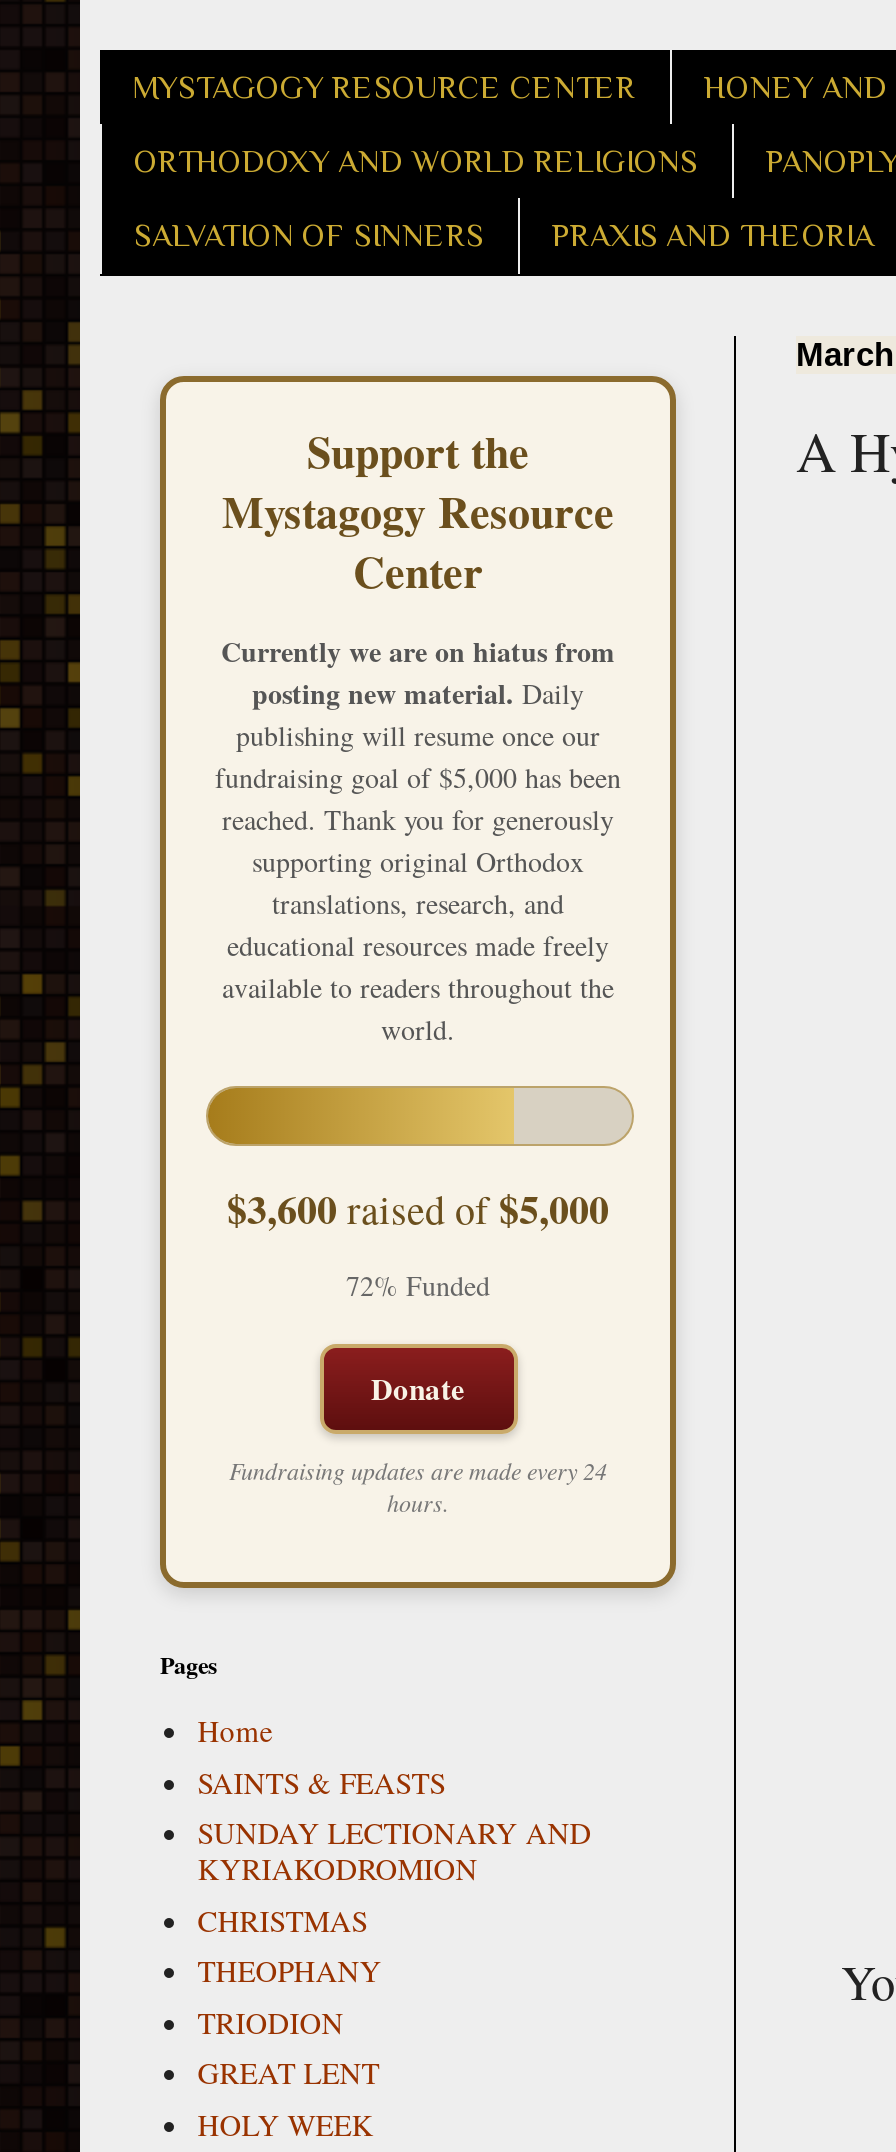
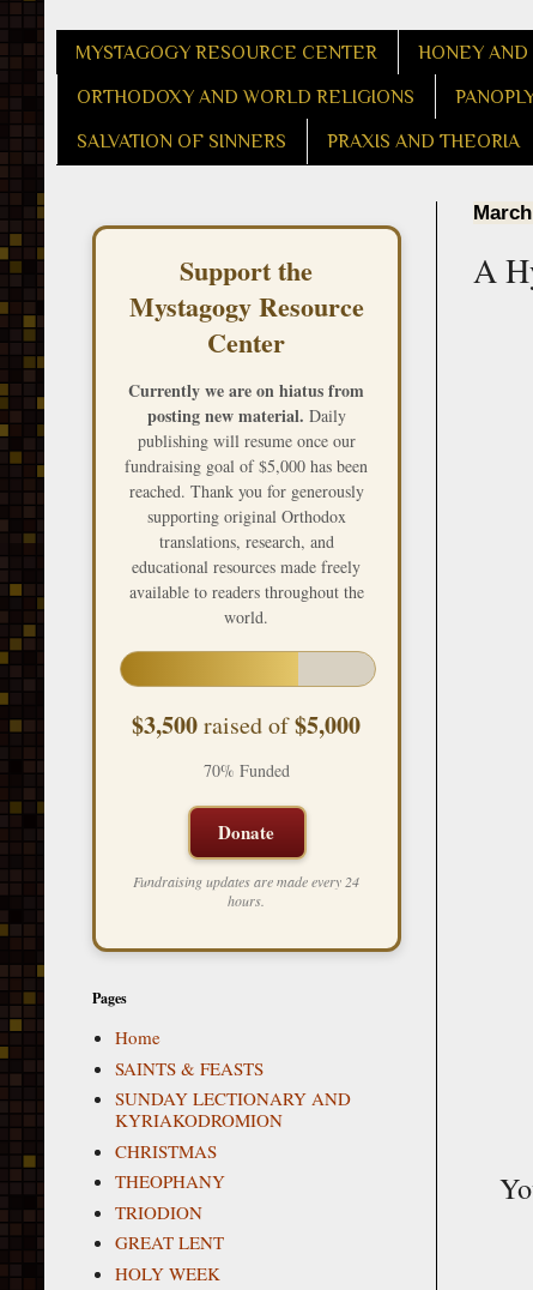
- $3,600 raised of $5,000
+ $3,500 raised of $5,000

- 72% Funded
+ 70% Funded
